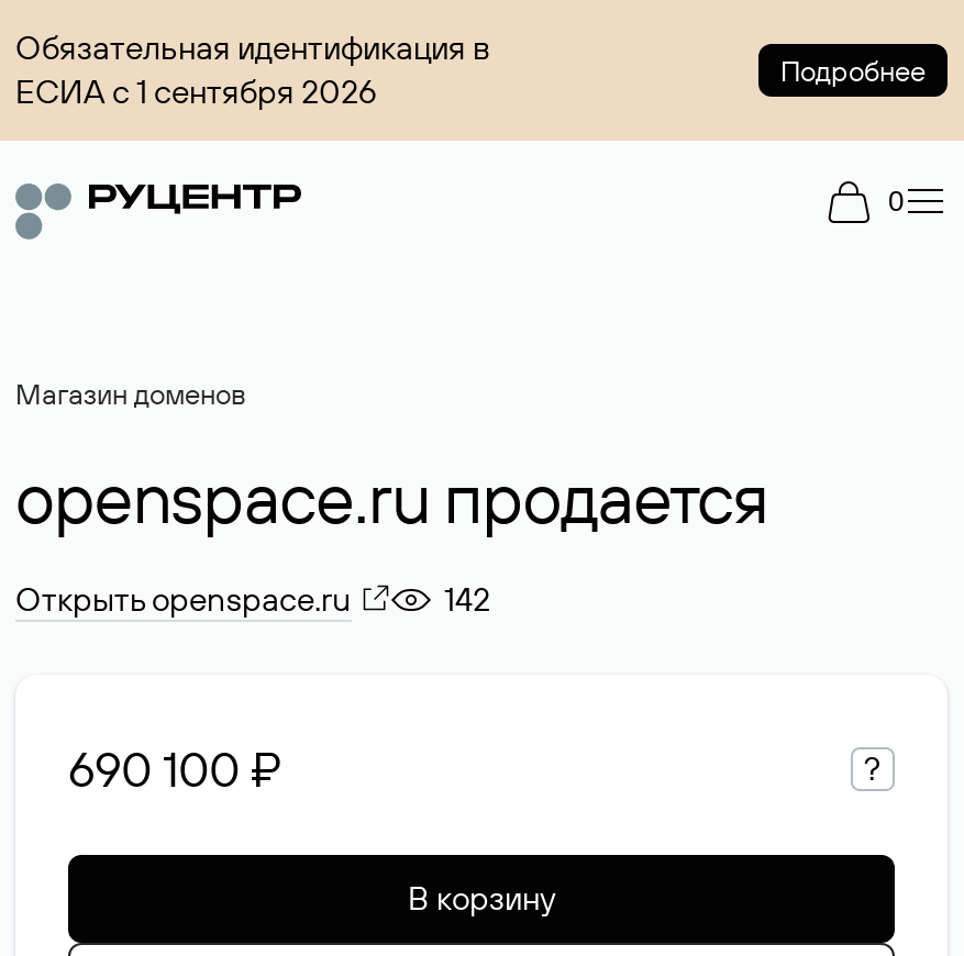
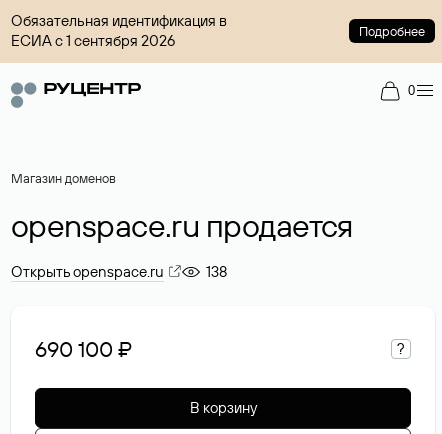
- 142
+ 138
